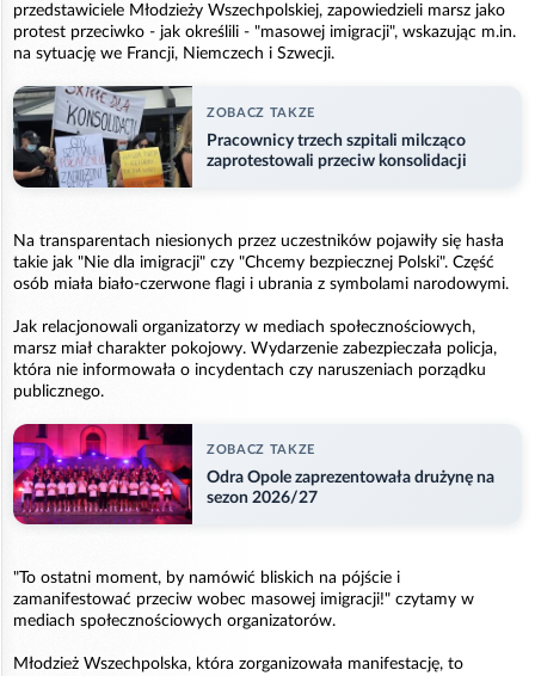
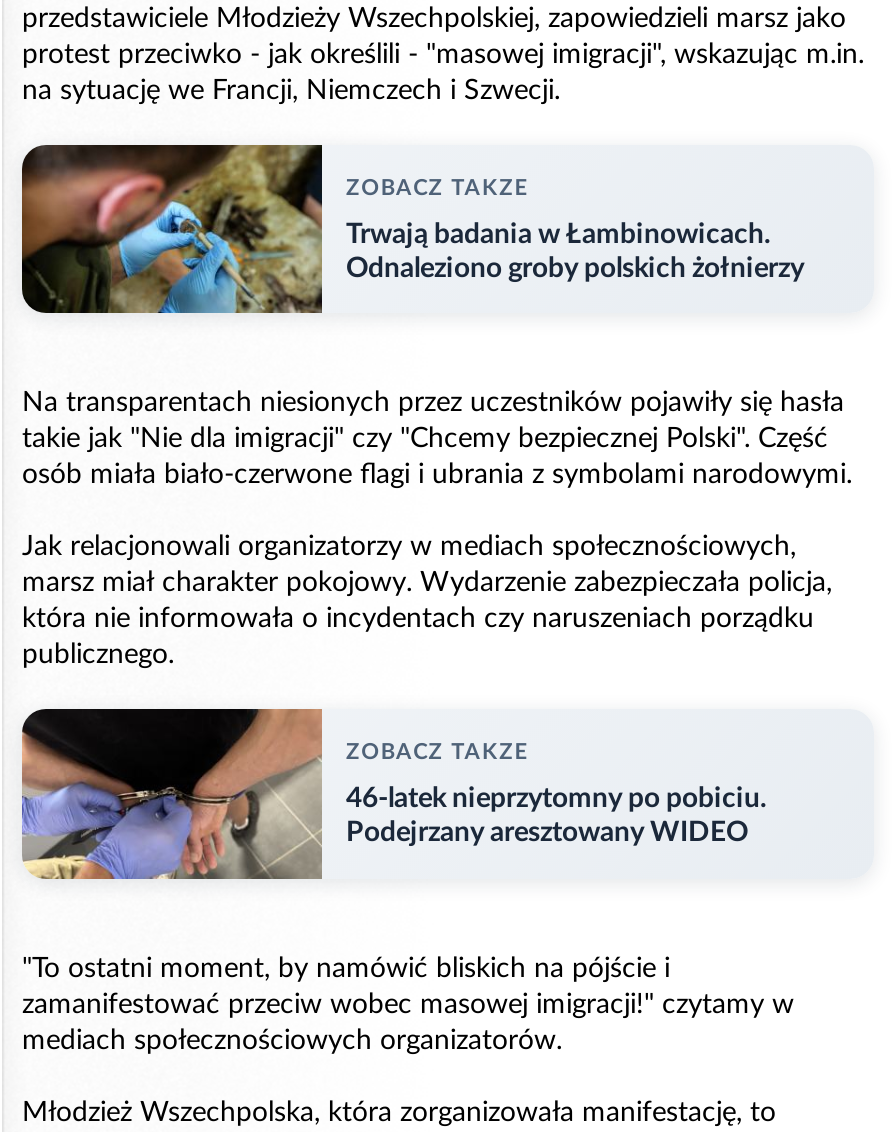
- [image]
- Pracownicy trzech szpitali milcząco
- zaprotestowali przeciw konsolidacji
+ [image]
+ Trwają badania w Łambinowicach.
+ Odnaleziono groby polskich żołnierzy

- [image]
- Odra Opole zaprezentowała drużynę na
- sezon 2026/27
+ [image]
+ 46-latek nieprzytomny po pobiciu.
+ Podejrzany aresztowany WIDEO
